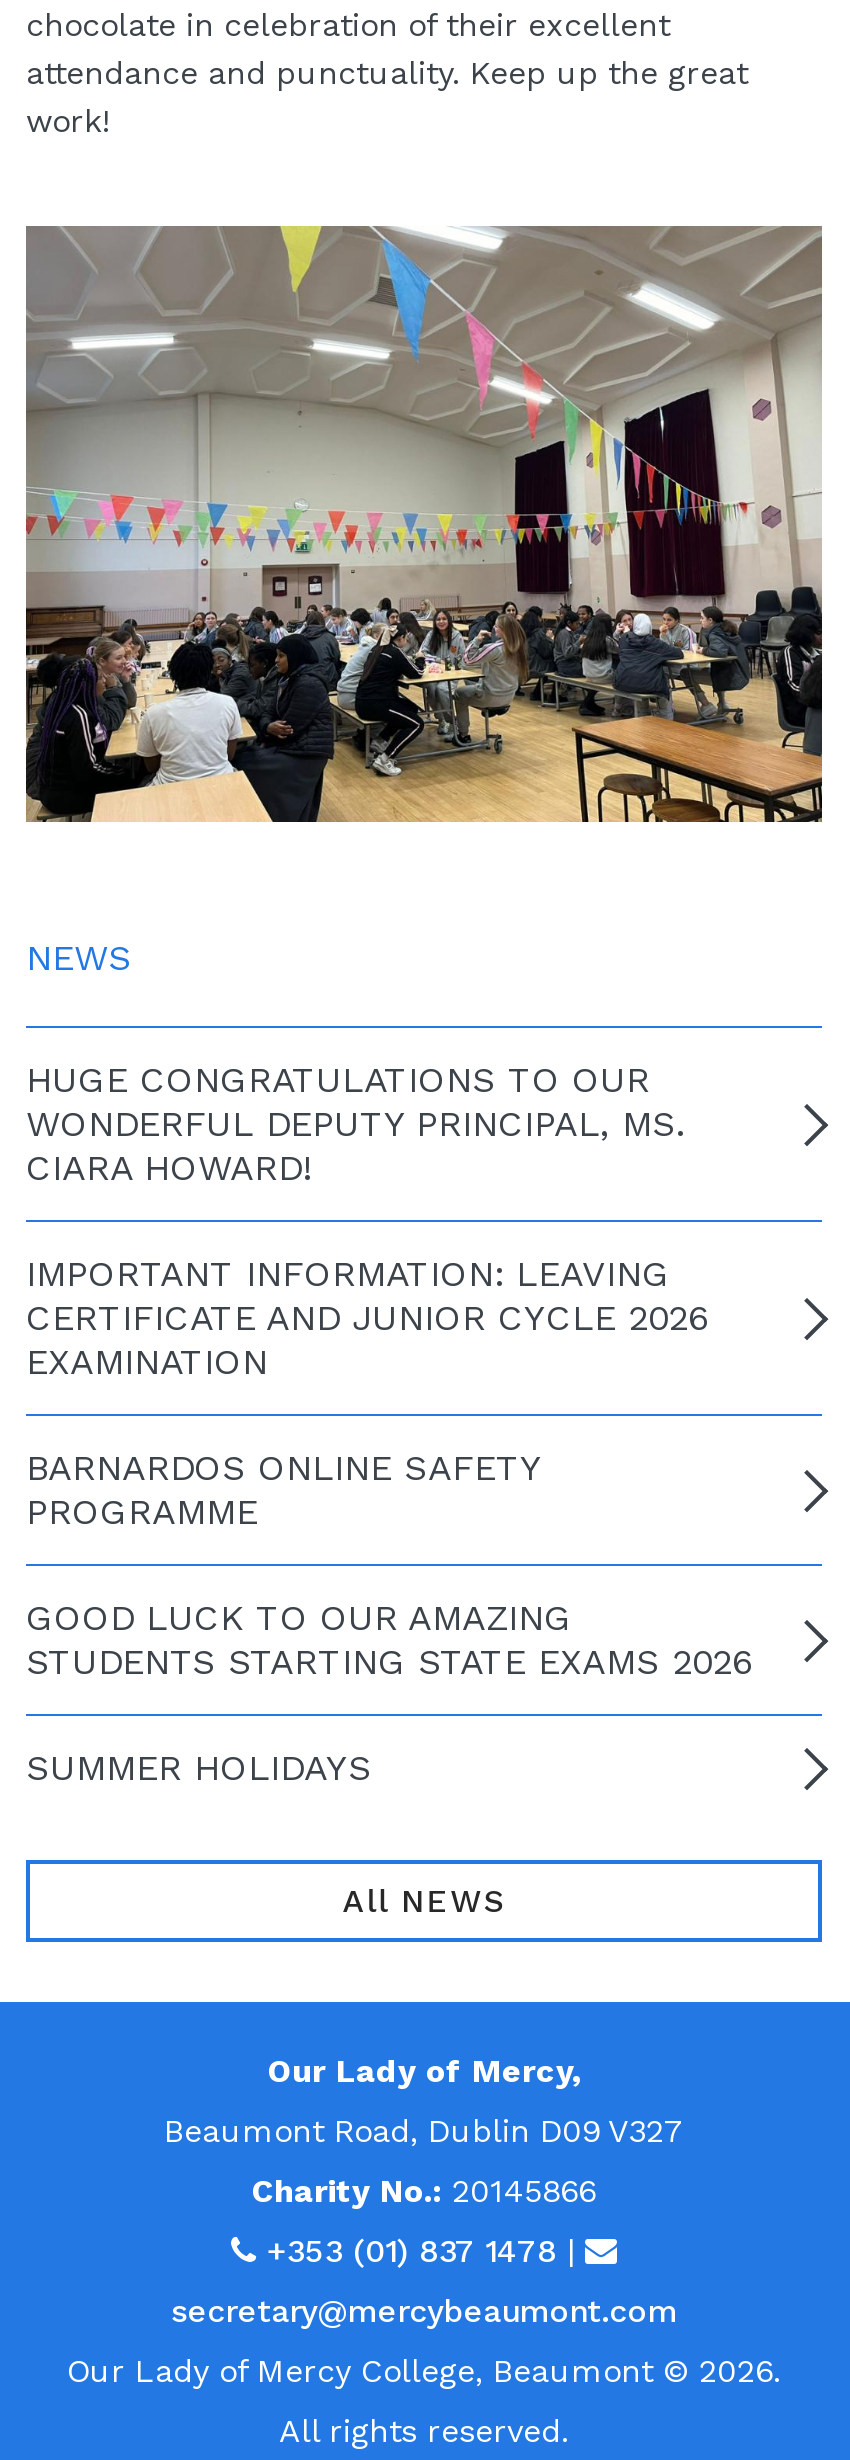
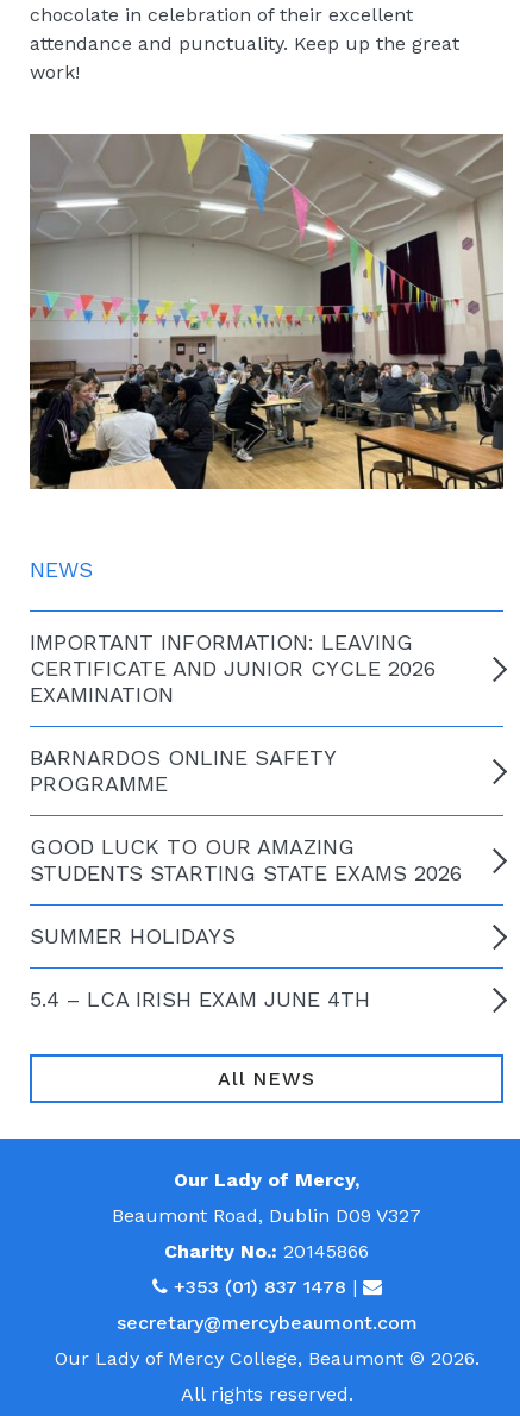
- HUGE CONGRATULATIONS TO OUR
- WONDERFUL DEPUTY PRINCIPAL, MS.
- CIARA HOWARD!

moved up: IMPORTANT INFORMATION: LEAVING | CERTIFICATE AND JUNIOR CYCLE 2026 | EXAMINATION | BARNARDOS ONLINE SAFETY | PROGRAMME | GOOD LUCK TO OUR AMAZING | STUDENTS STARTING STATE EXAMS 2026 | SUMMER HOLIDAYS

+ 5.4 – LCA IRISH EXAM JUNE 4TH
